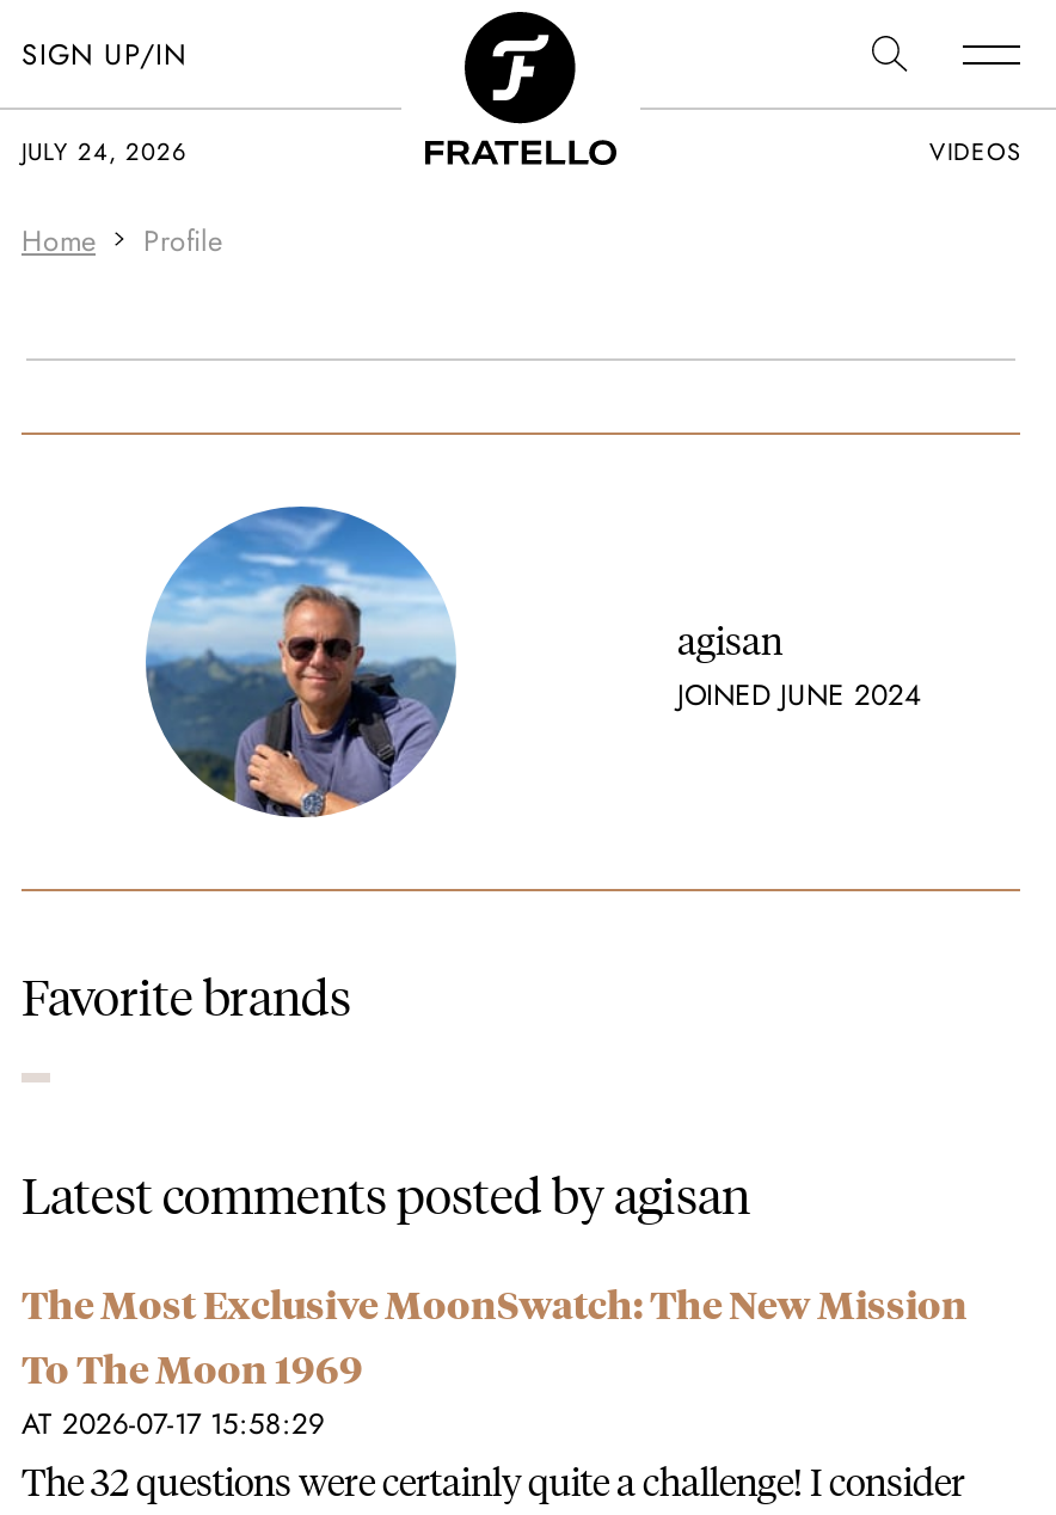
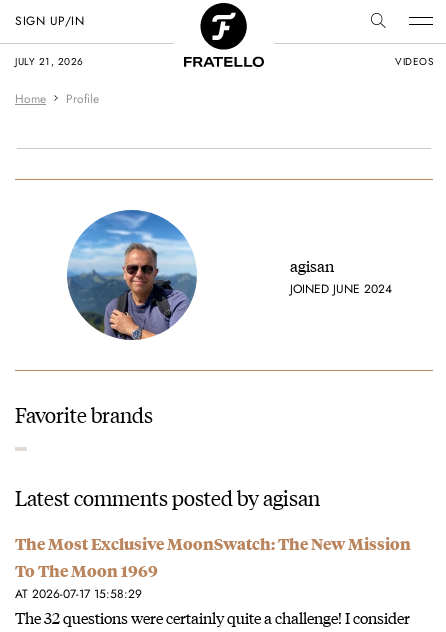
- JULY 24, 2026
+ JULY 21, 2026
